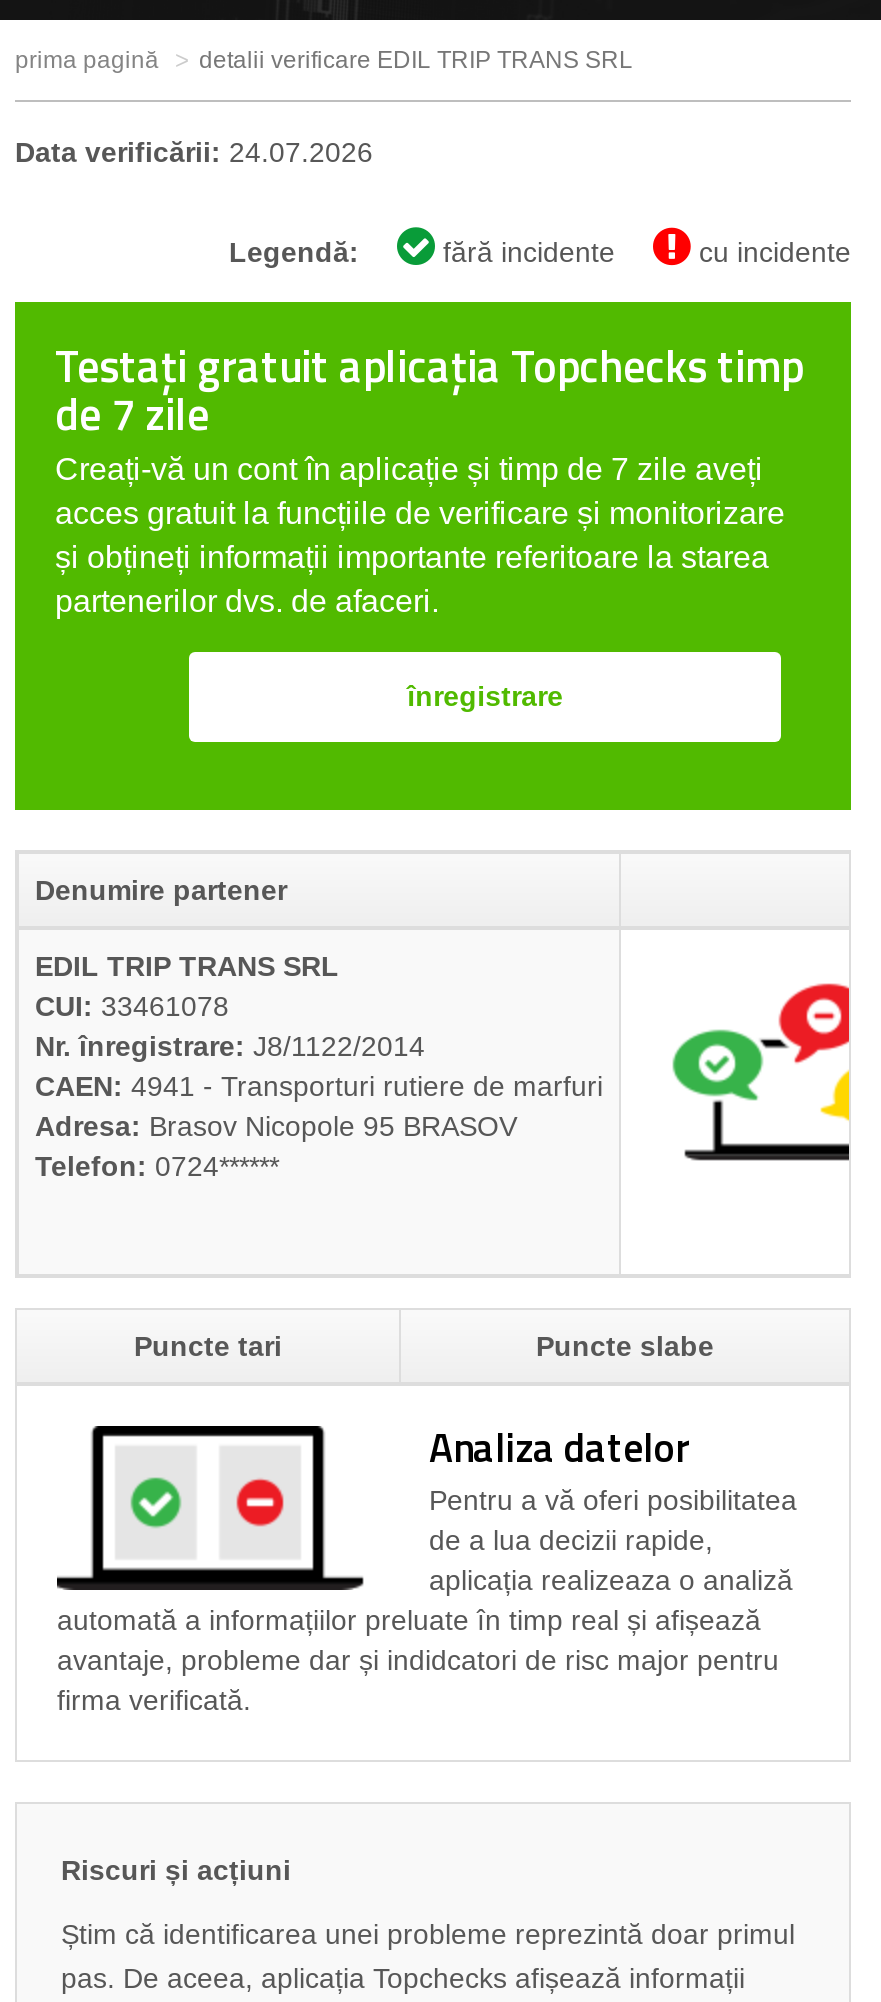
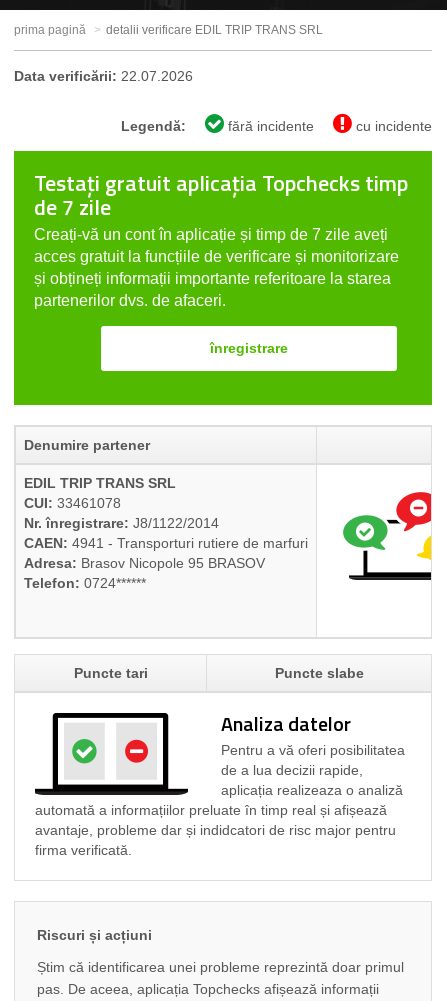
- Data verificării: 24.07.2026
+ Data verificării: 22.07.2026
